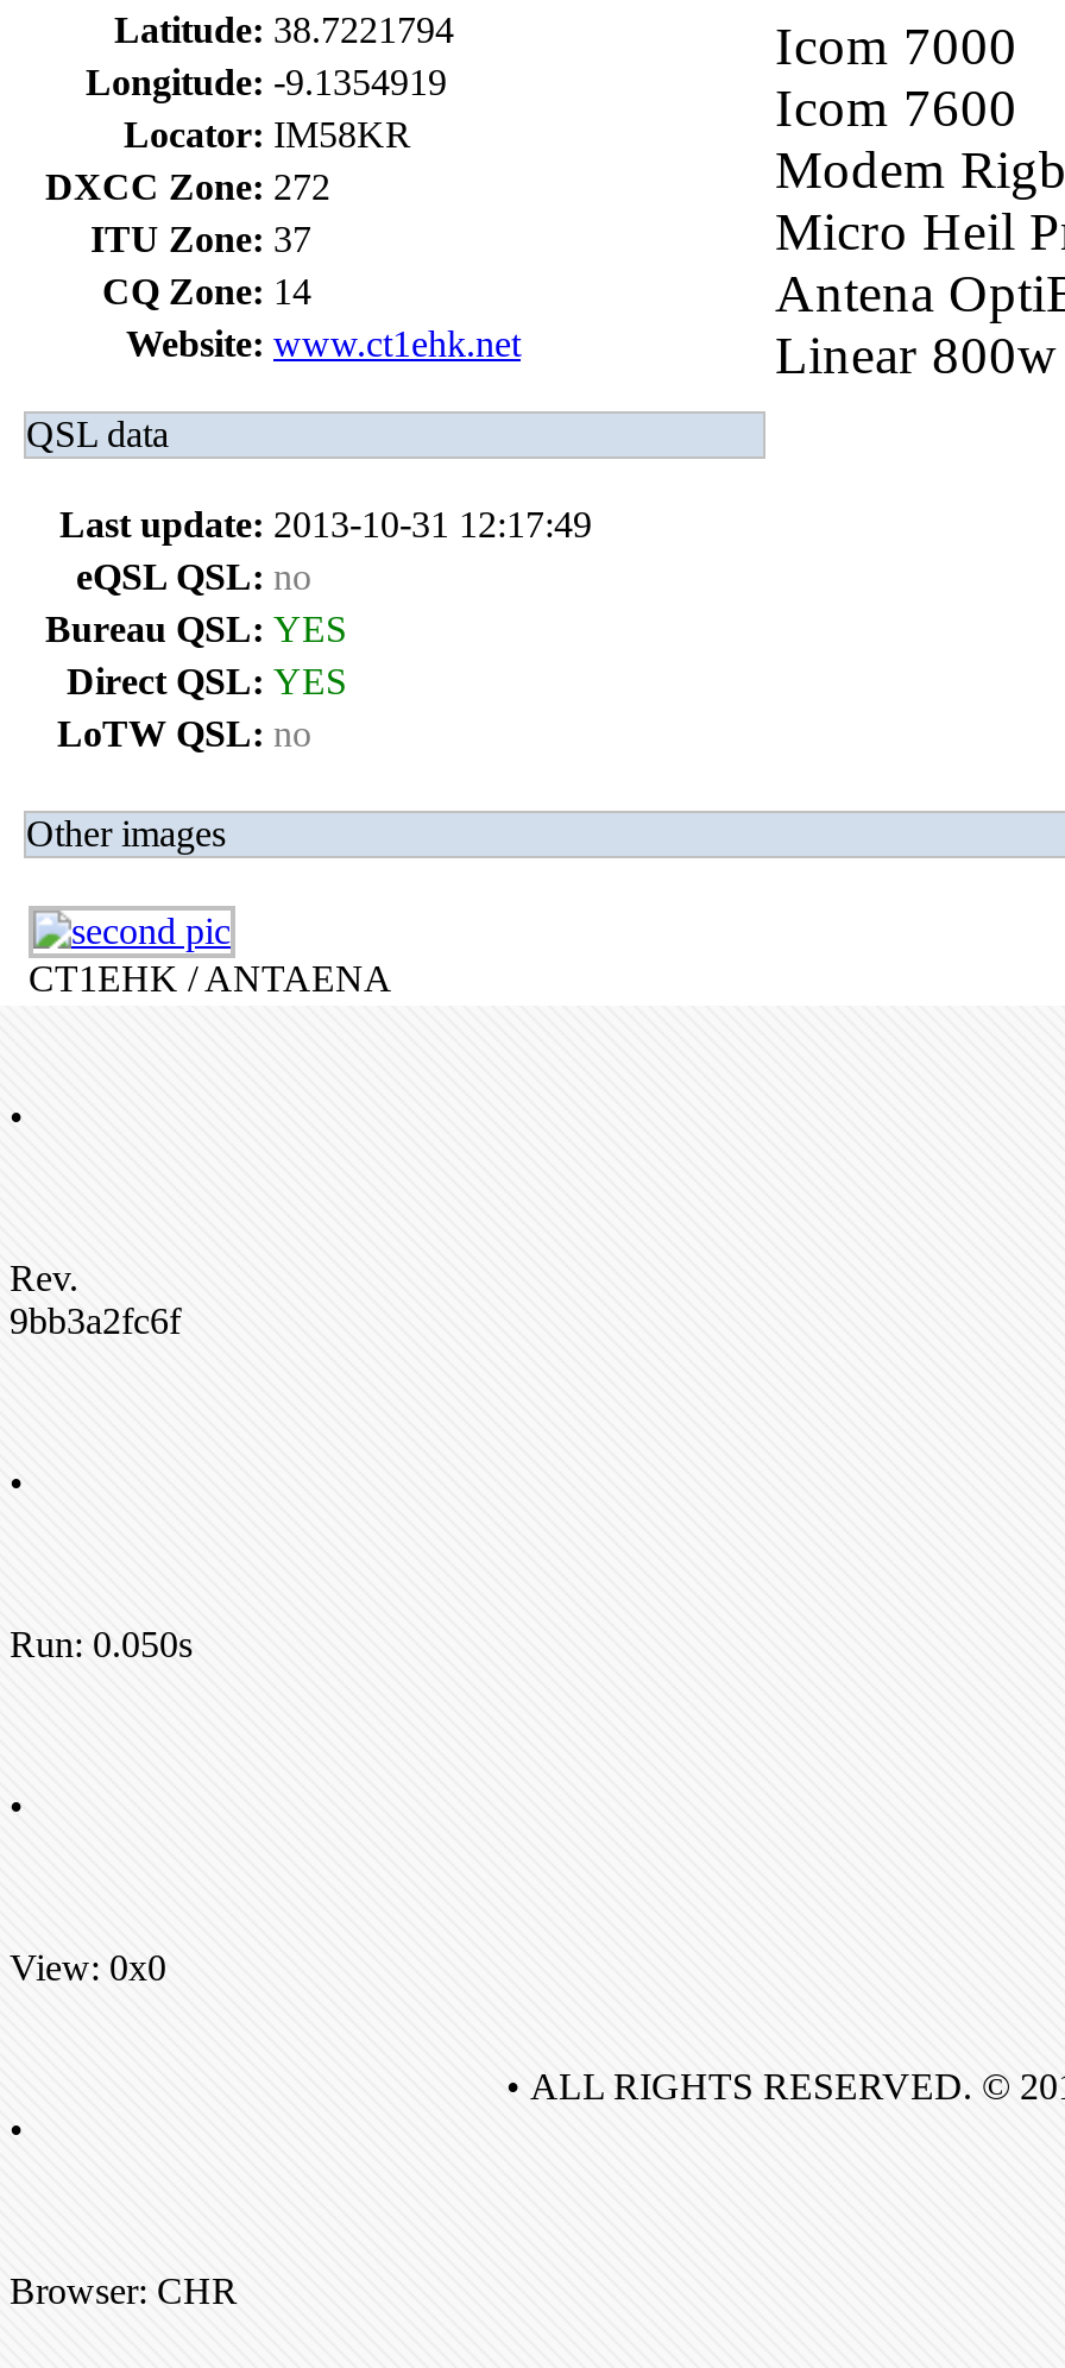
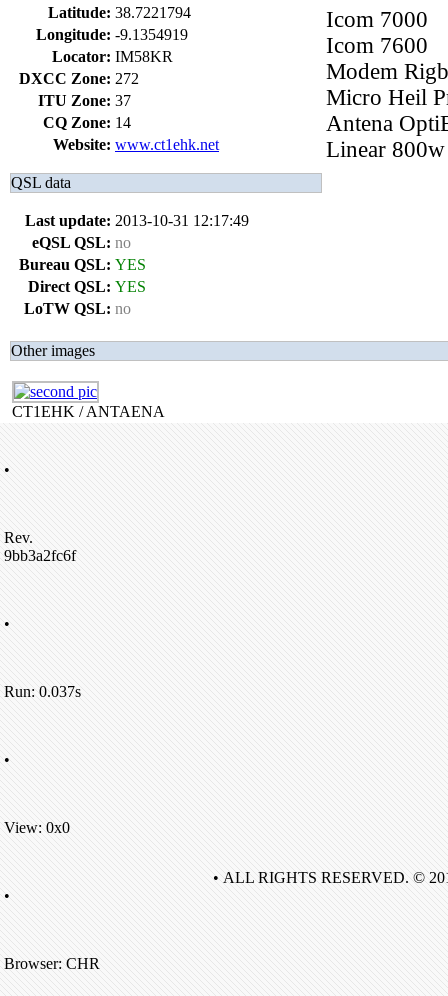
- Run: 0.050s
+ Run: 0.037s
